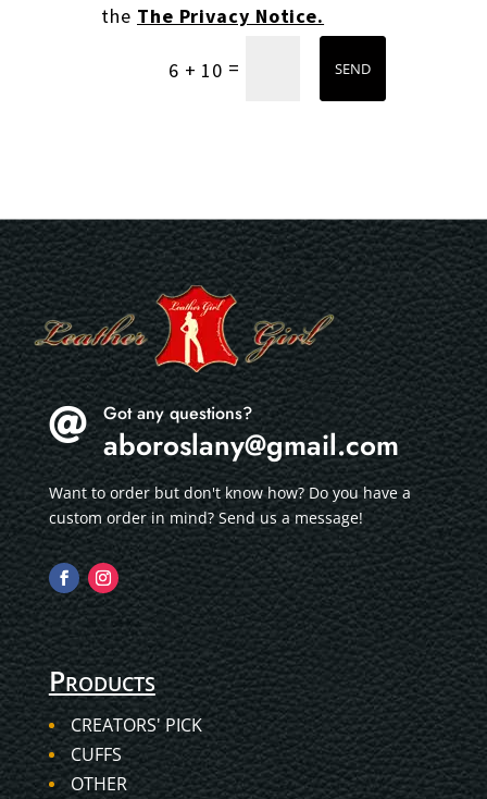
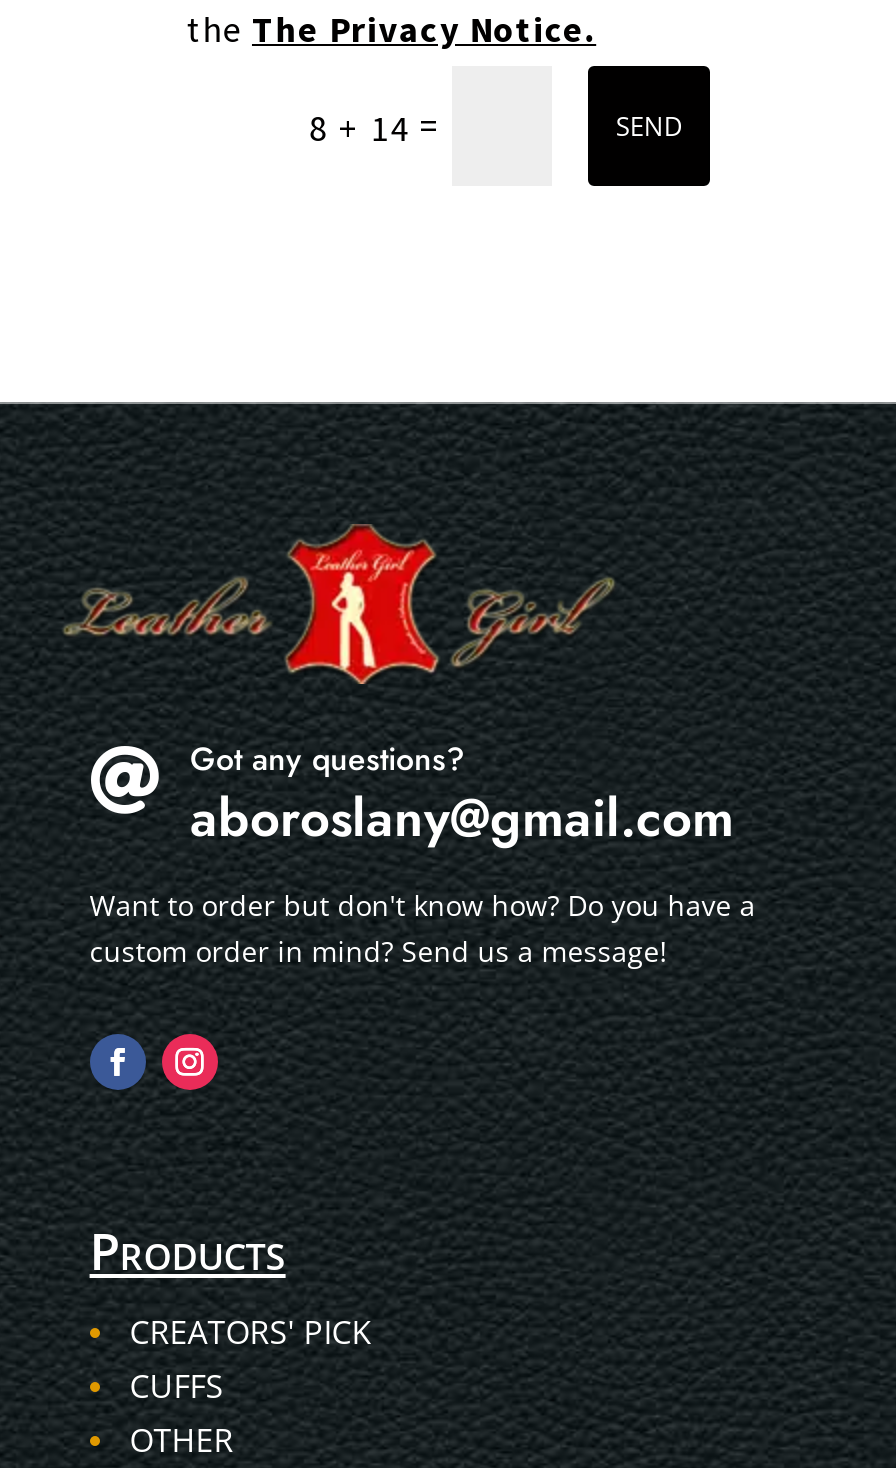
- 6 + 10 =
+ 8 + 14 =
